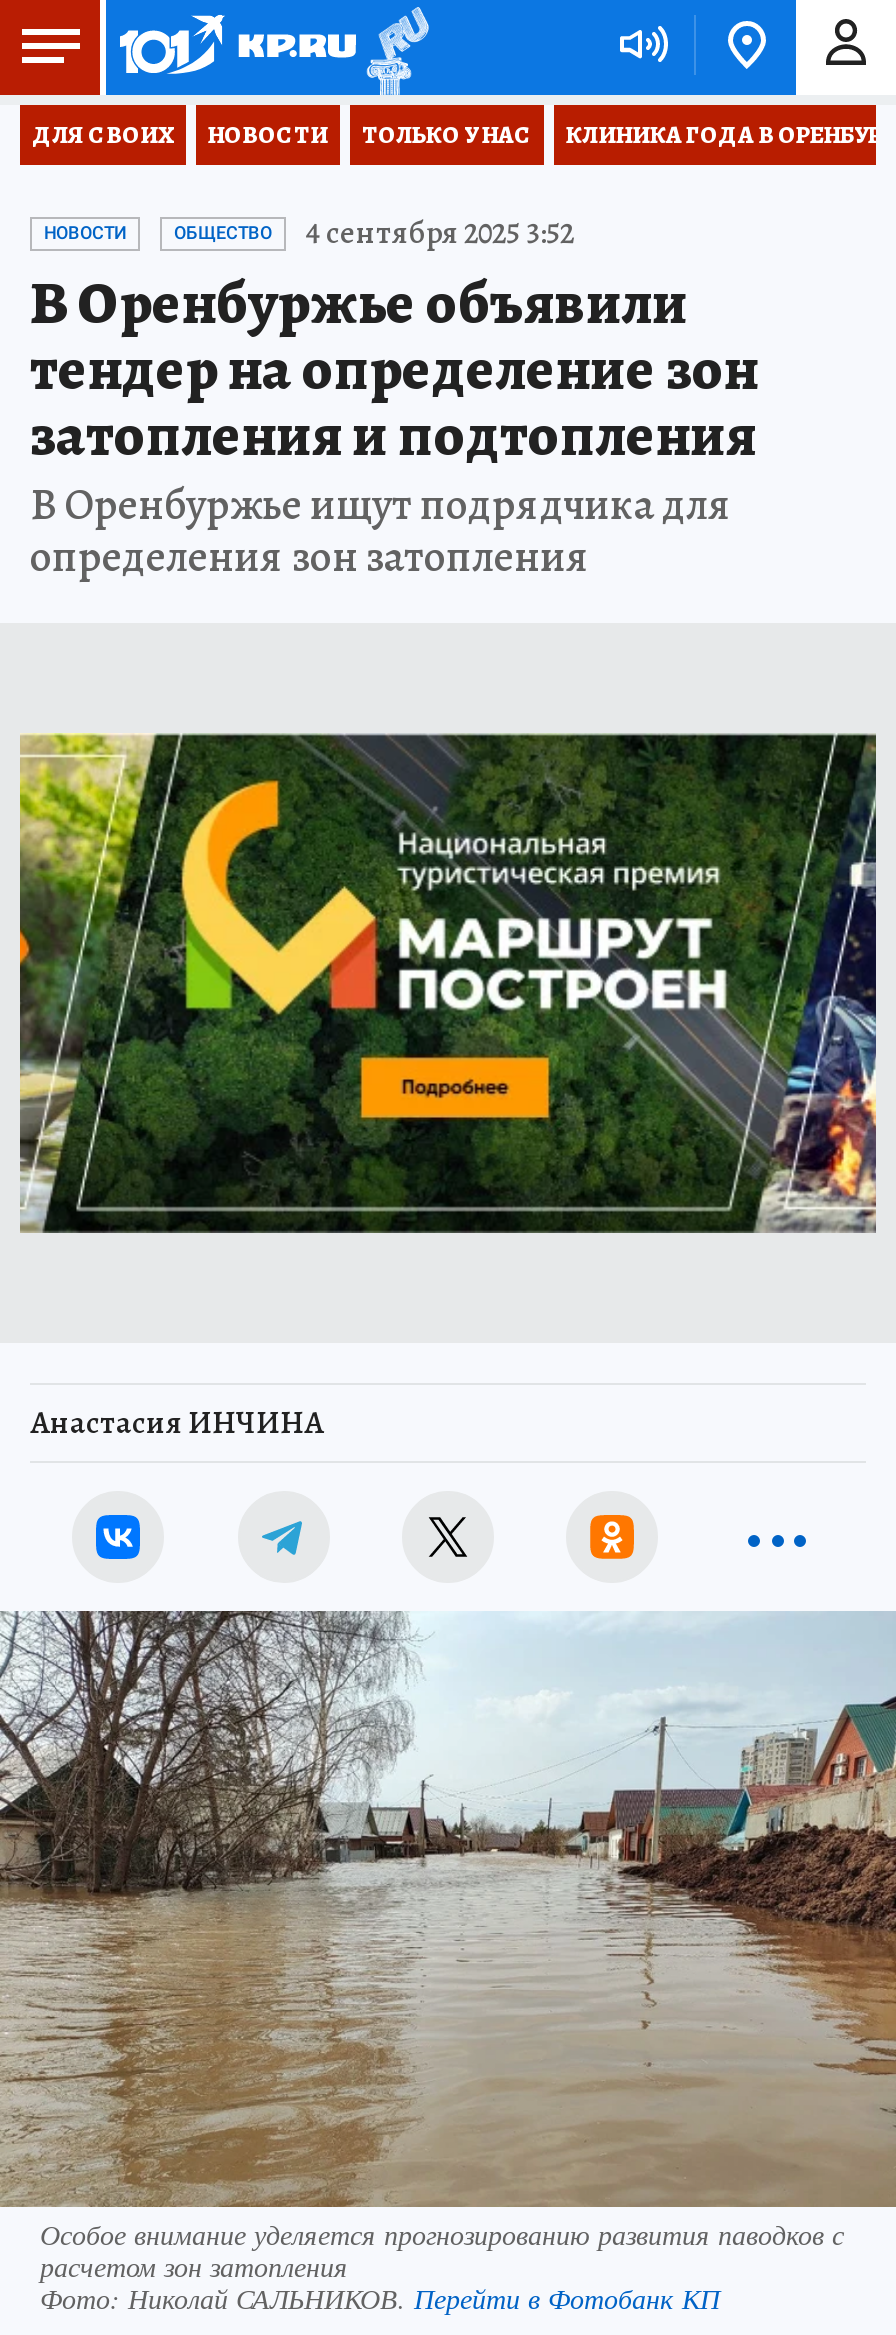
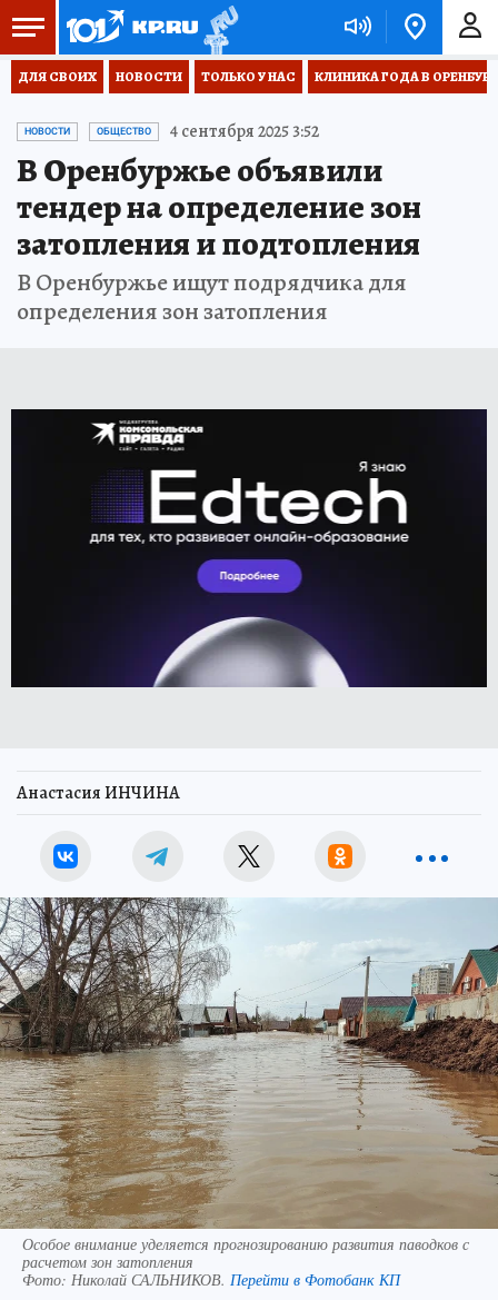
- [image]
+ [image]
